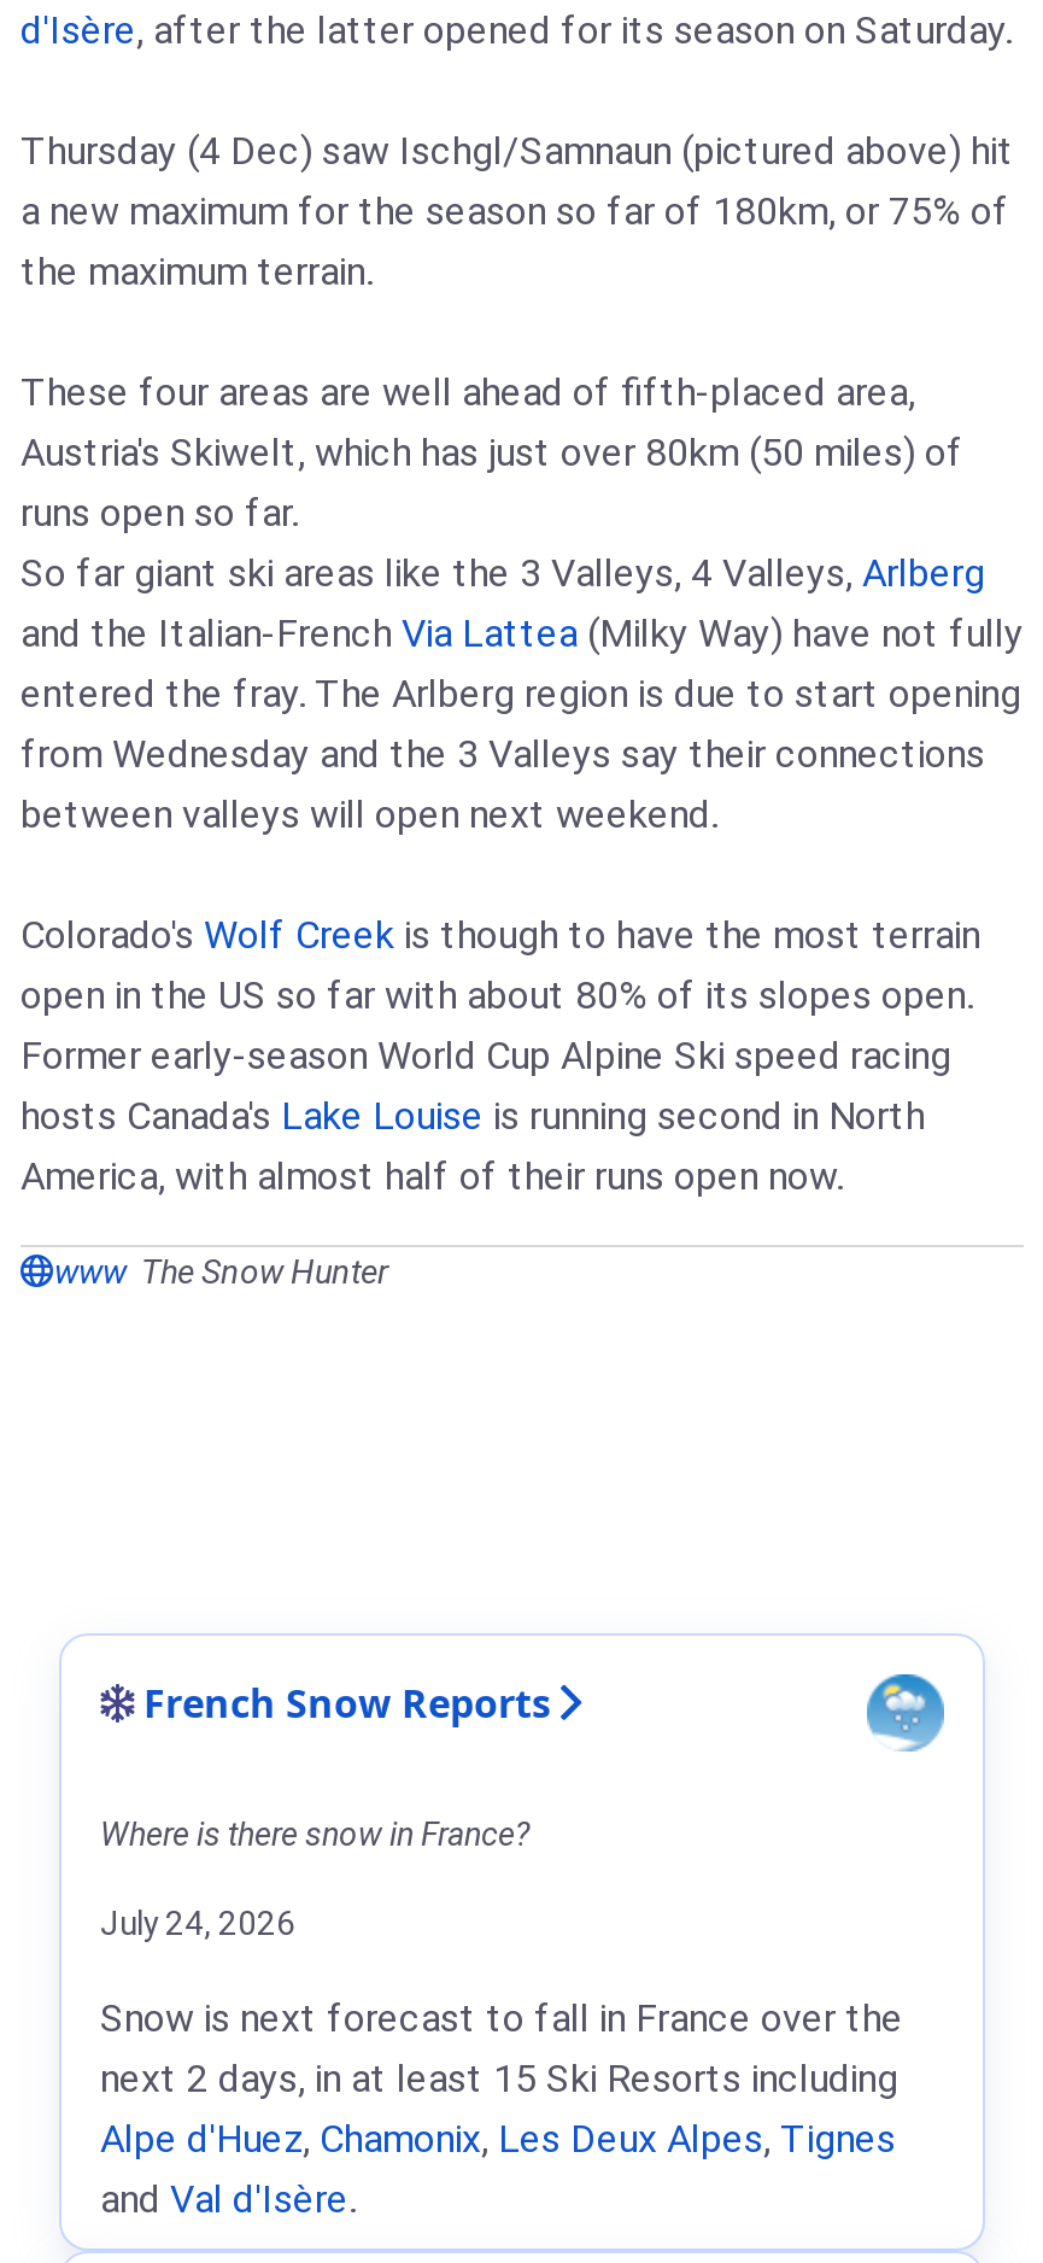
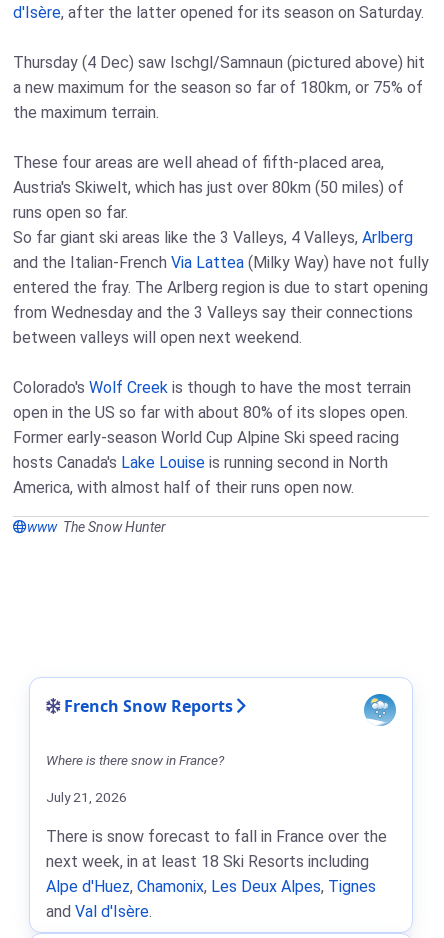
- July 24, 2026
+ July 21, 2026

- Snow is next forecast to fall in France over the
- next 2 days, in at least 15 Ski Resorts including
+ There is snow forecast to fall in France over the
+ next week, in at least 18 Ski Resorts including
